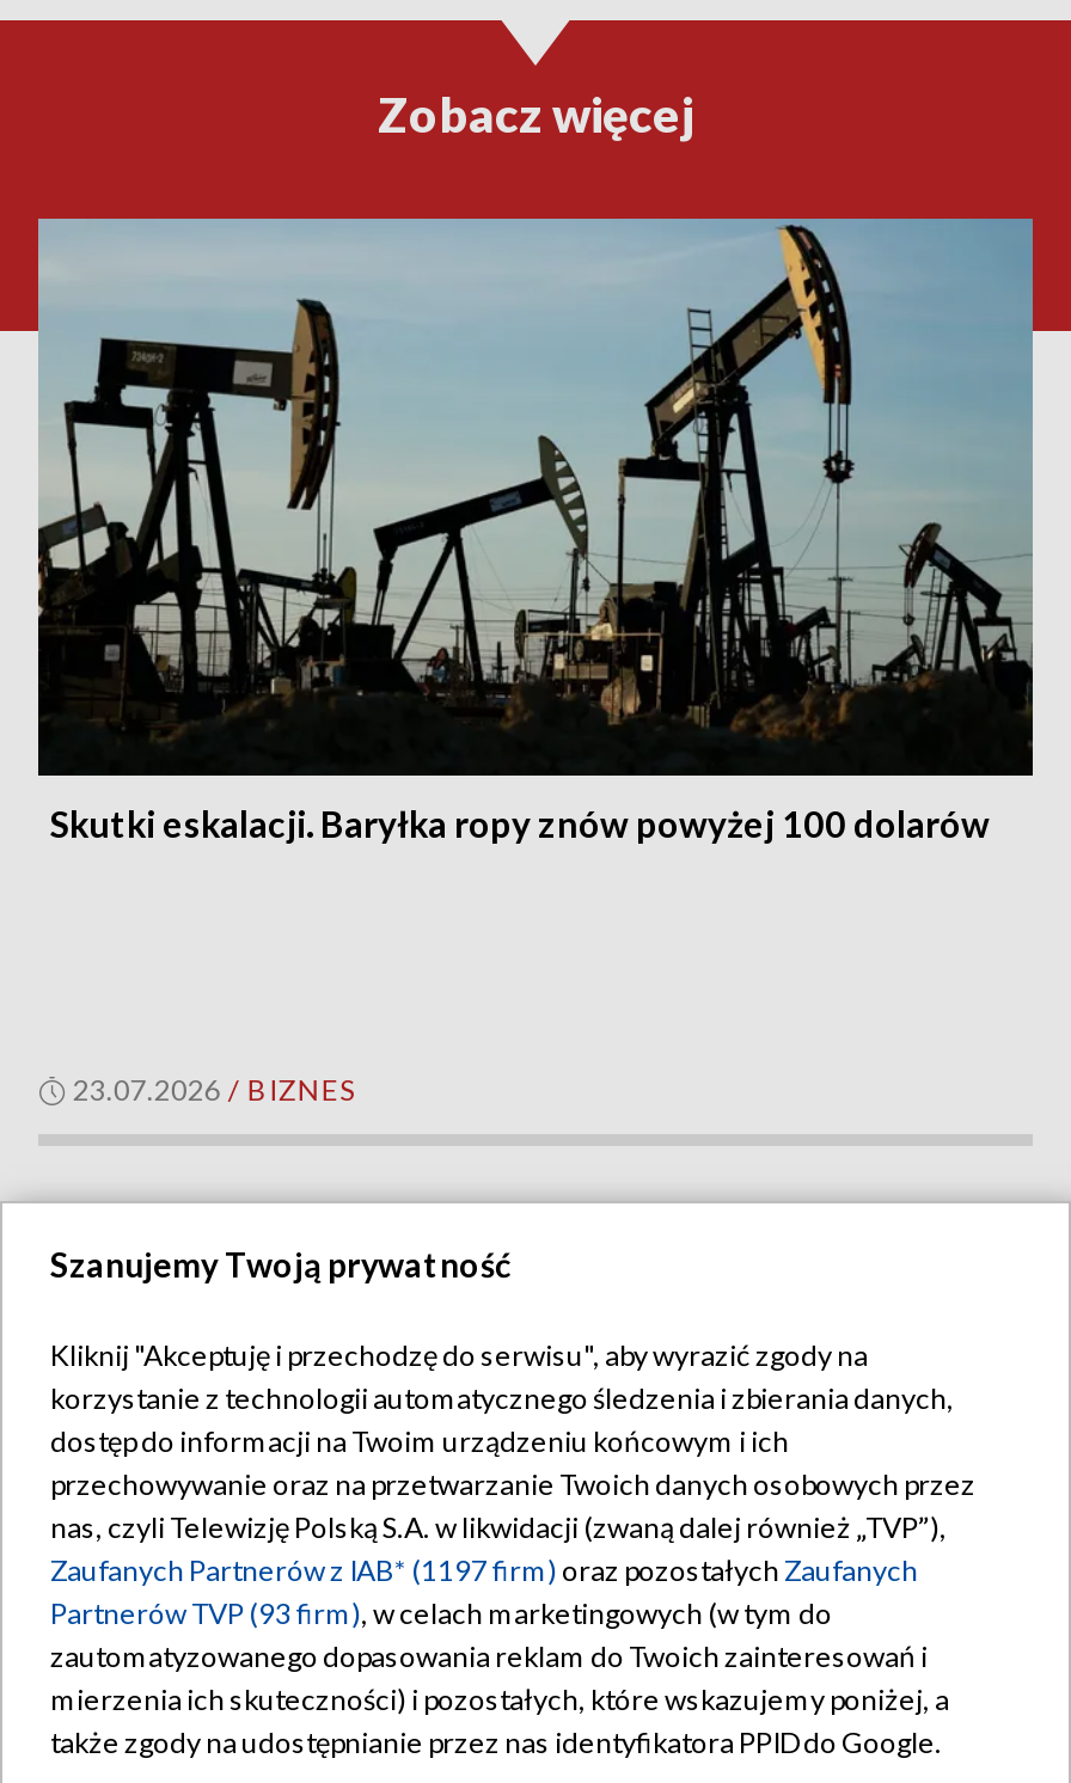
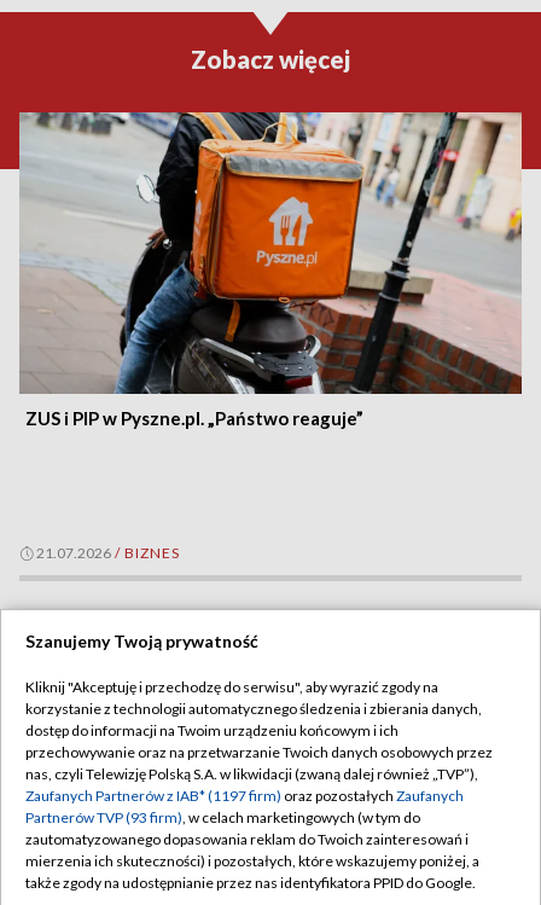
- [image]
- Skutki eskalacji. Baryłka ropy znów powyżej 100 dolarów
+ [image]
+ ZUS i PIP w Pyszne.pl. „Państwo reaguje”

- 23.07.2026 / BIZNES
+ 21.07.2026 / BIZNES
